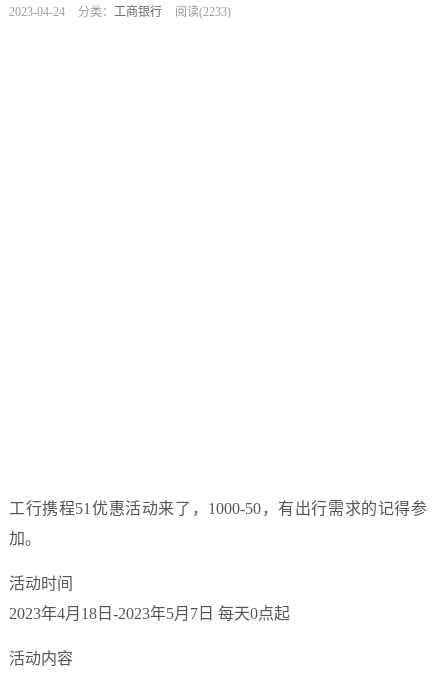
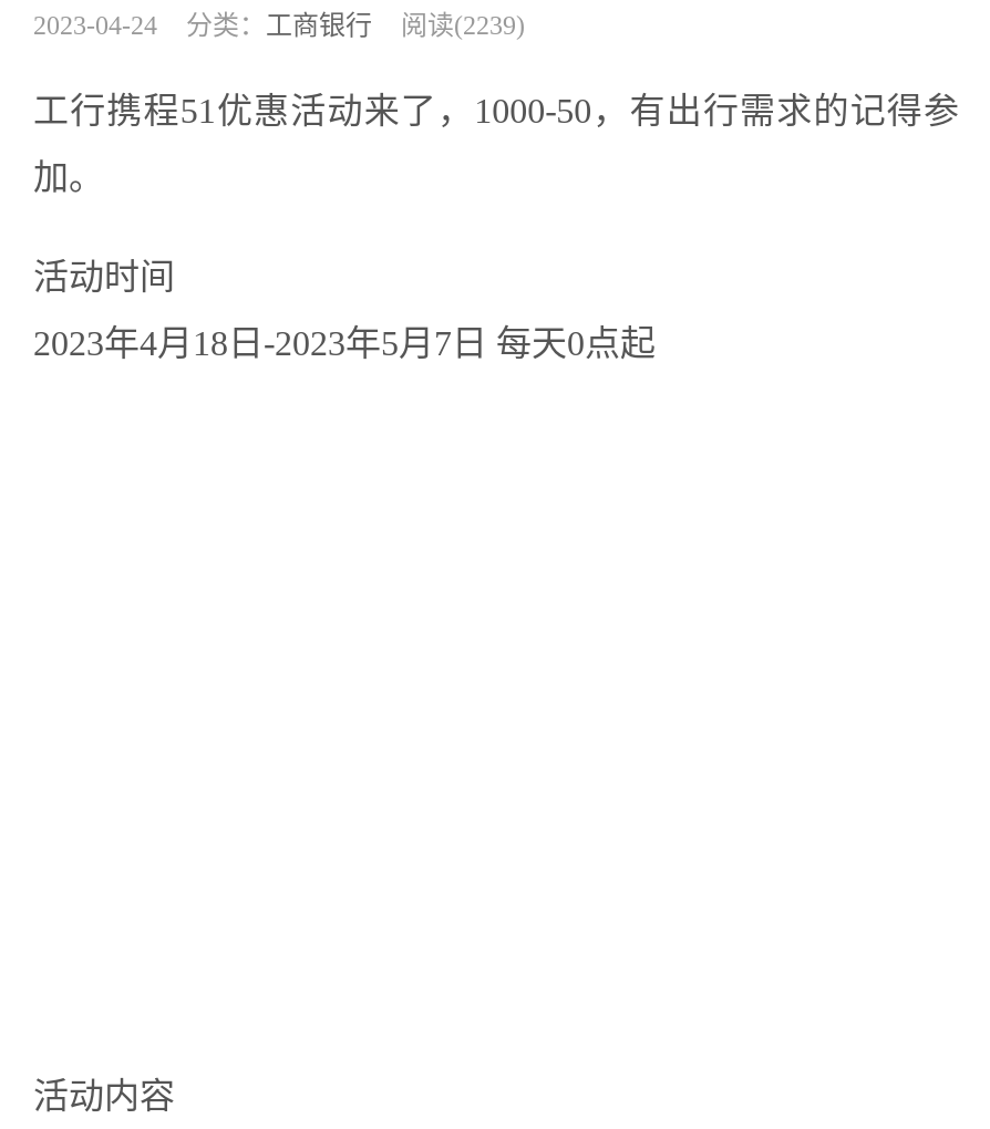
- 2023-04-24 分类：工商银行 阅读(2233)
+ 2023-04-24 分类：工商银行 阅读(2239)

moved up: 工行携程51优惠活动来了，1000-50，有出行需求的记得参 | 加。 | 活动时间 | 2023年4月18日-2023年5月7日 每天0点起
